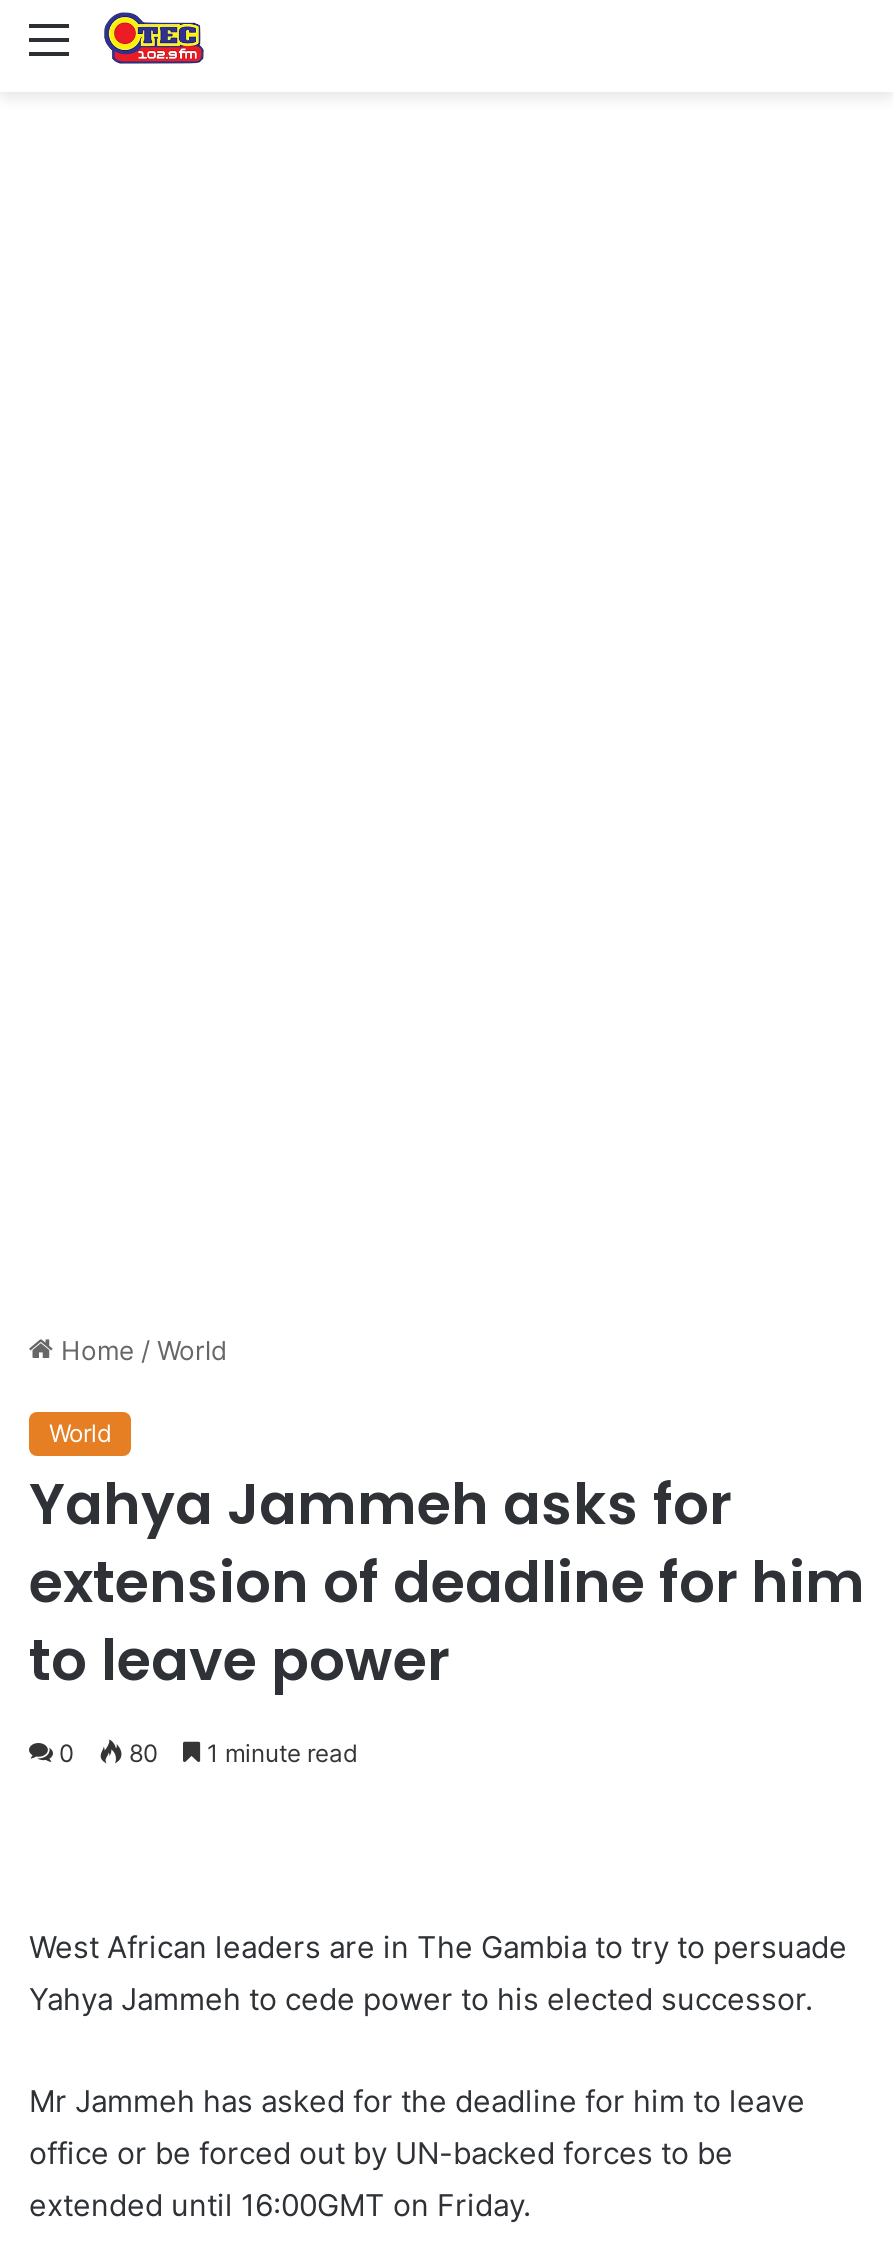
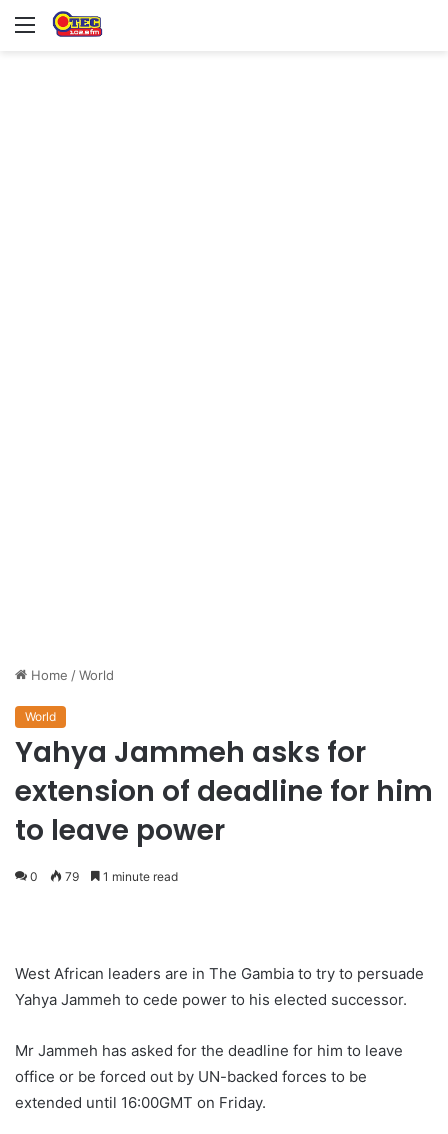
- 0 80 1 minute read
+ 0 79 1 minute read
